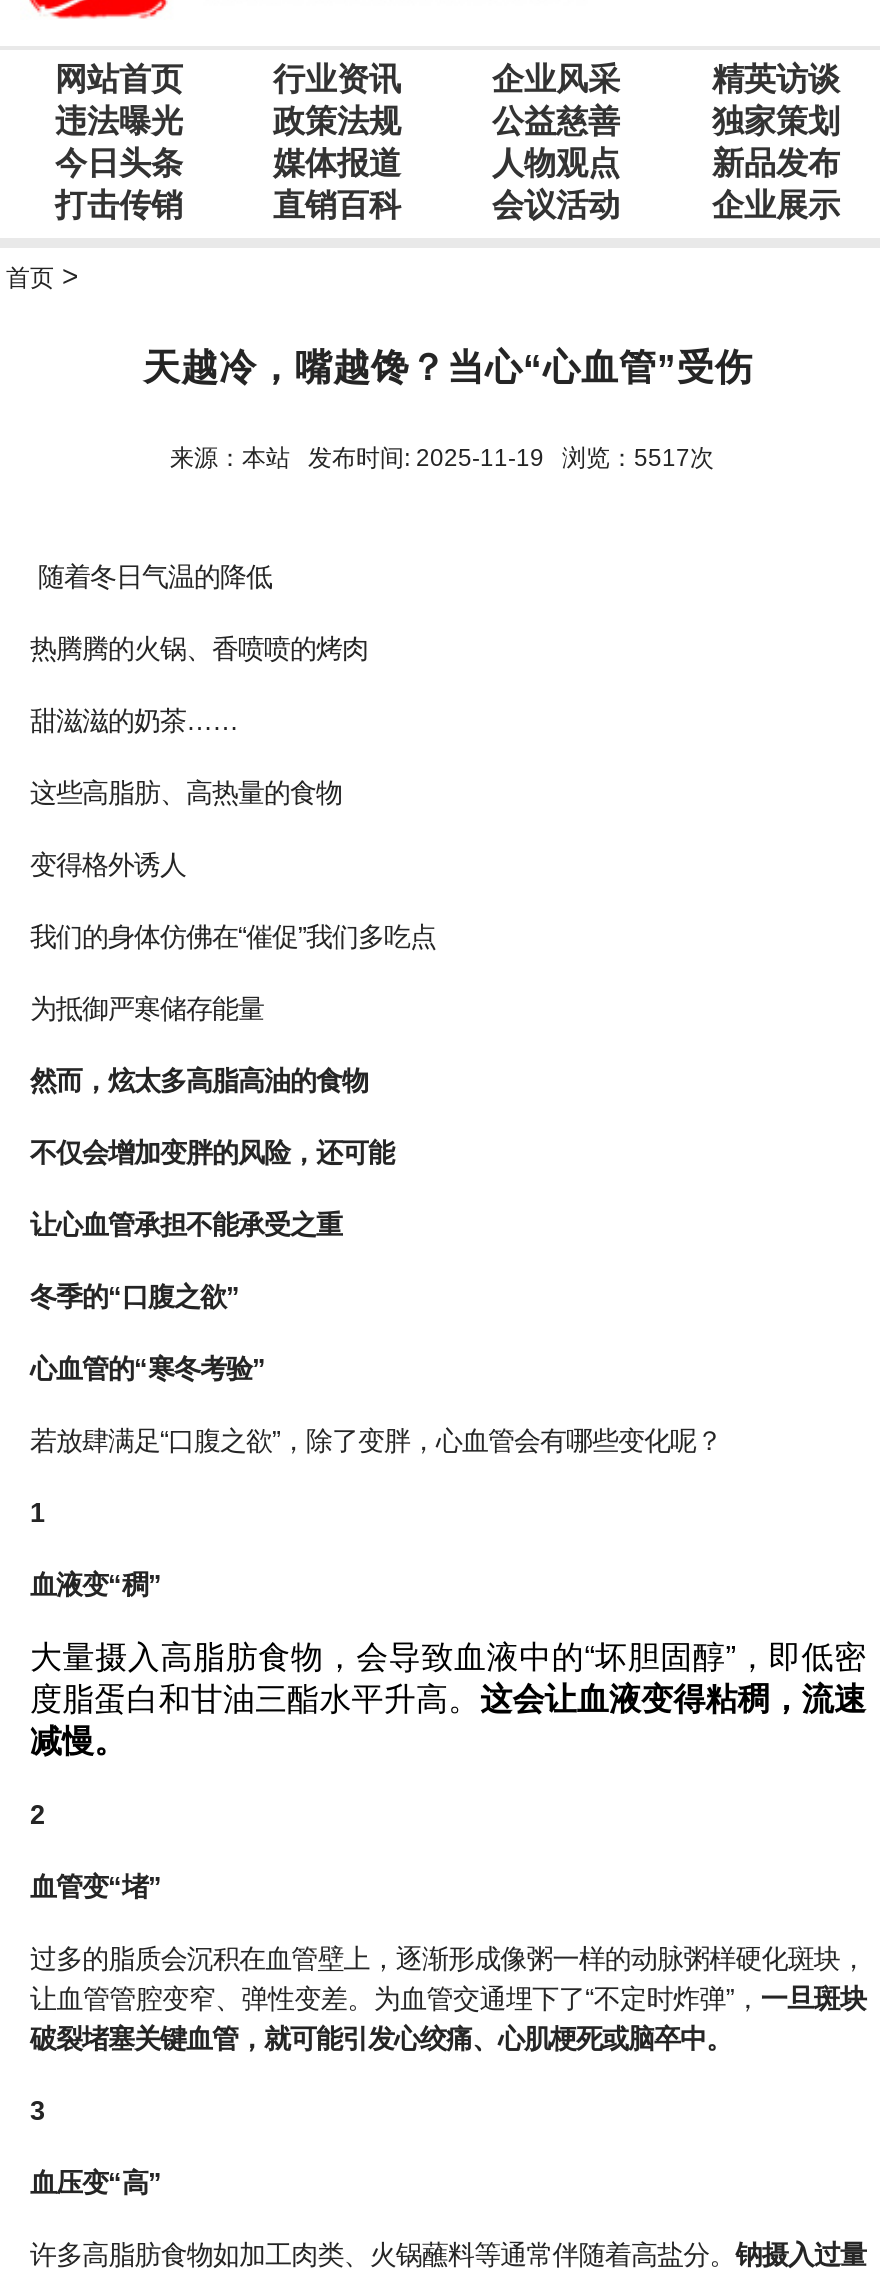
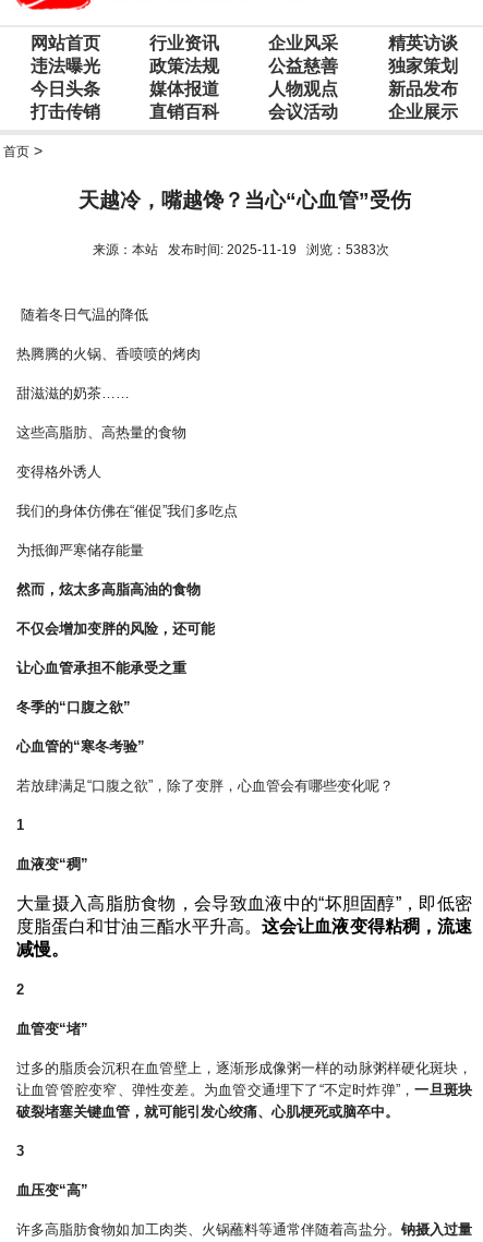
- 来源：本站 发布时间: 2025-11-19 浏览：5517次
+ 来源：本站 发布时间: 2025-11-19 浏览：5383次
